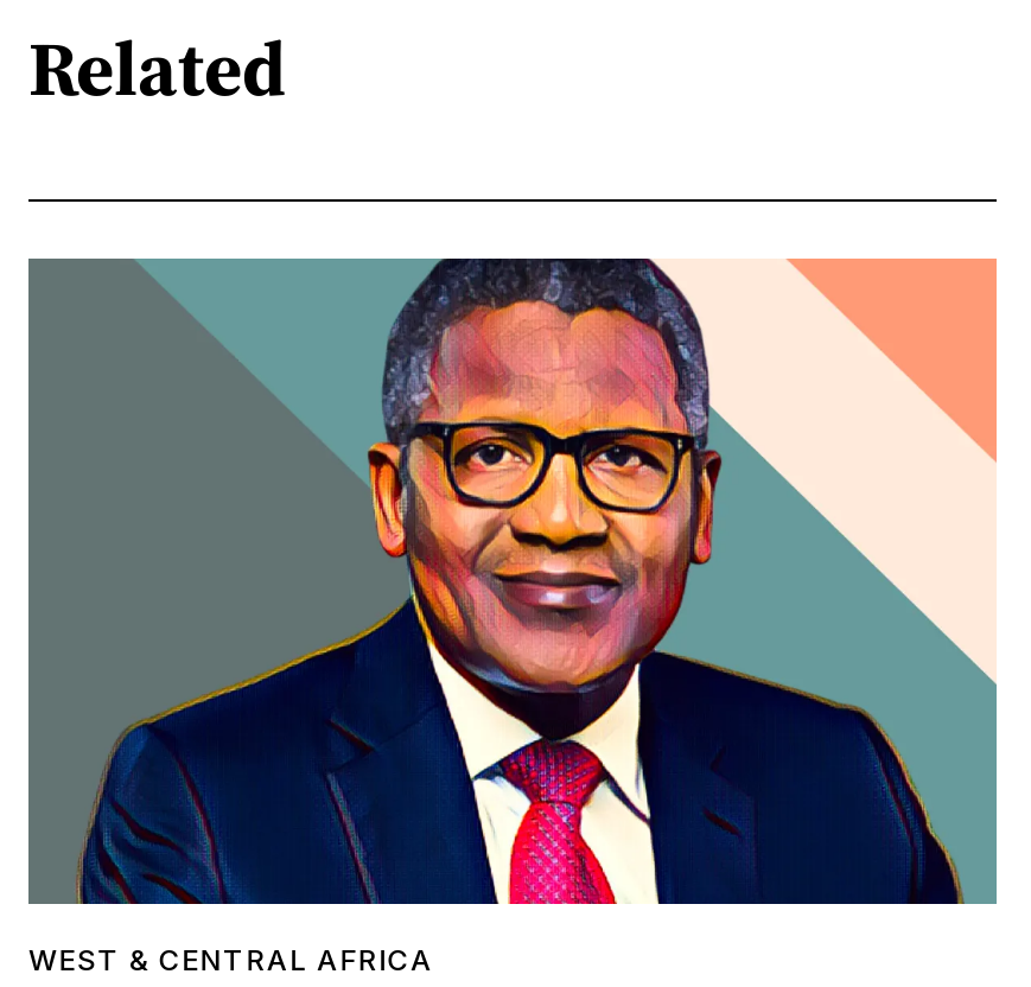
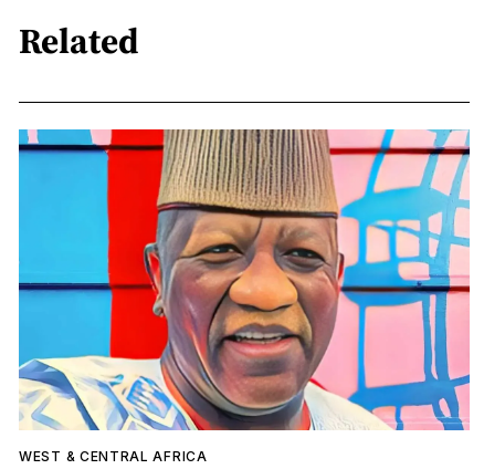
- [image]
+ [image]
